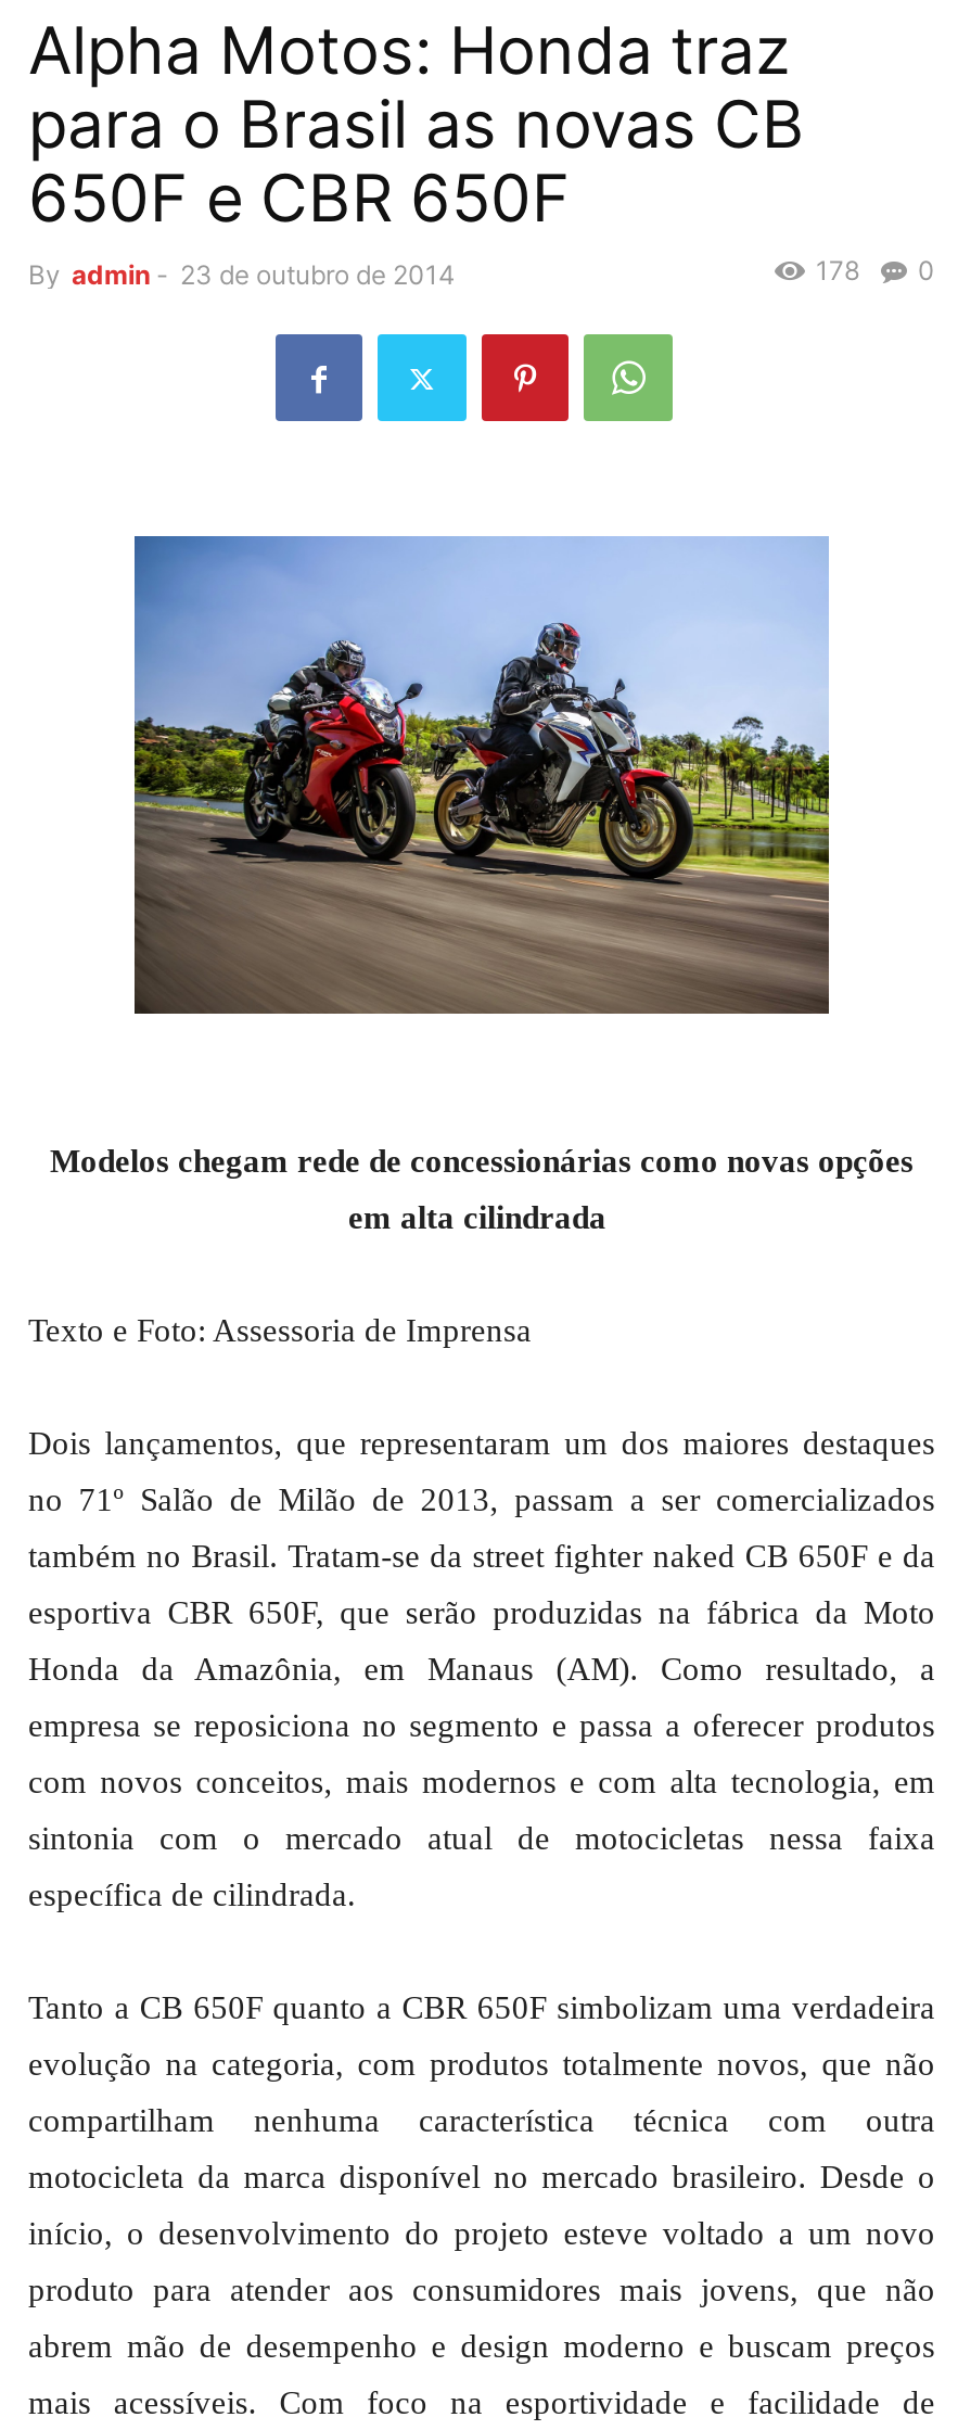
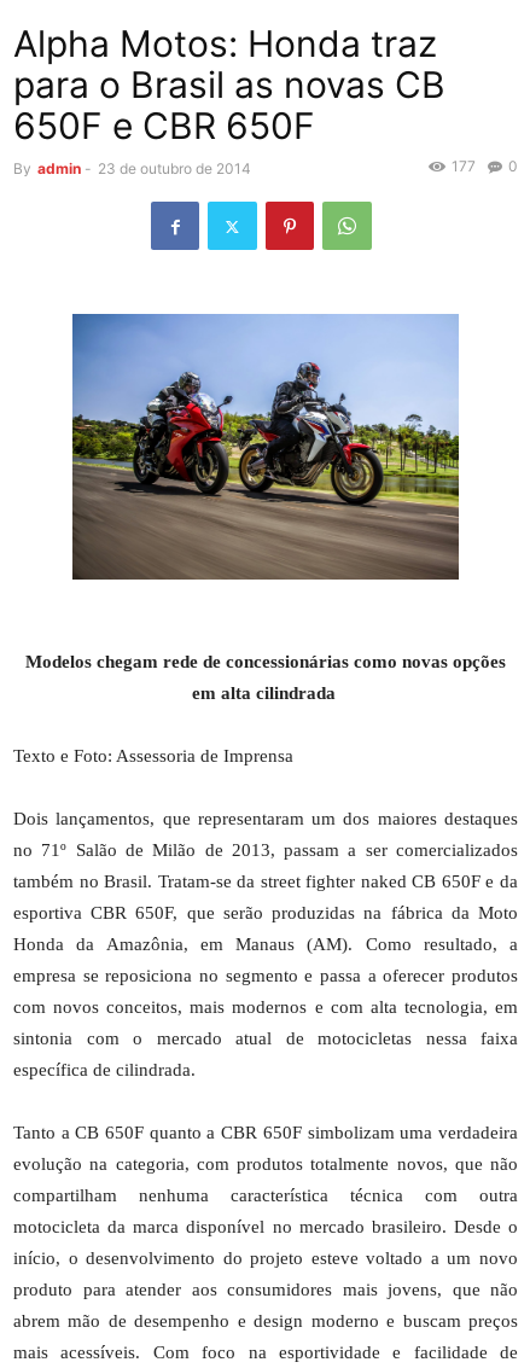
- 178 0
+ 177 0
